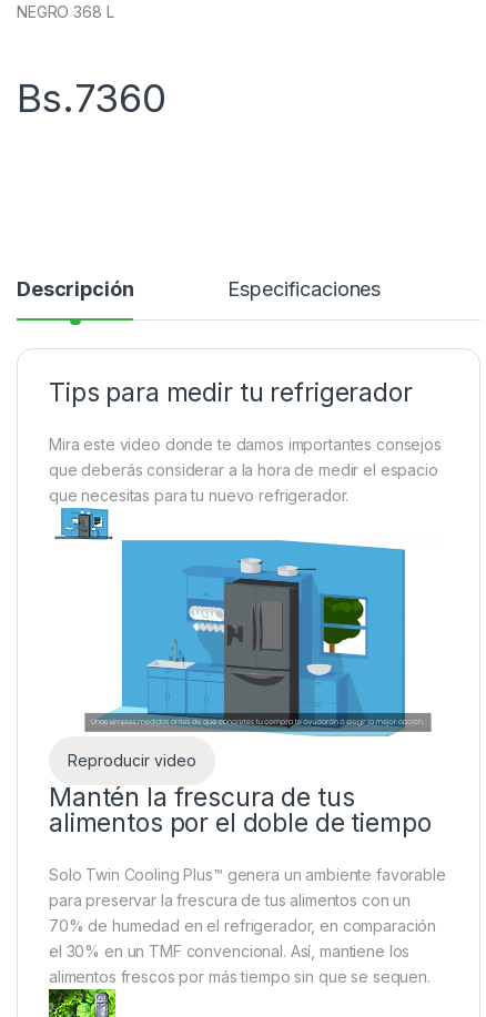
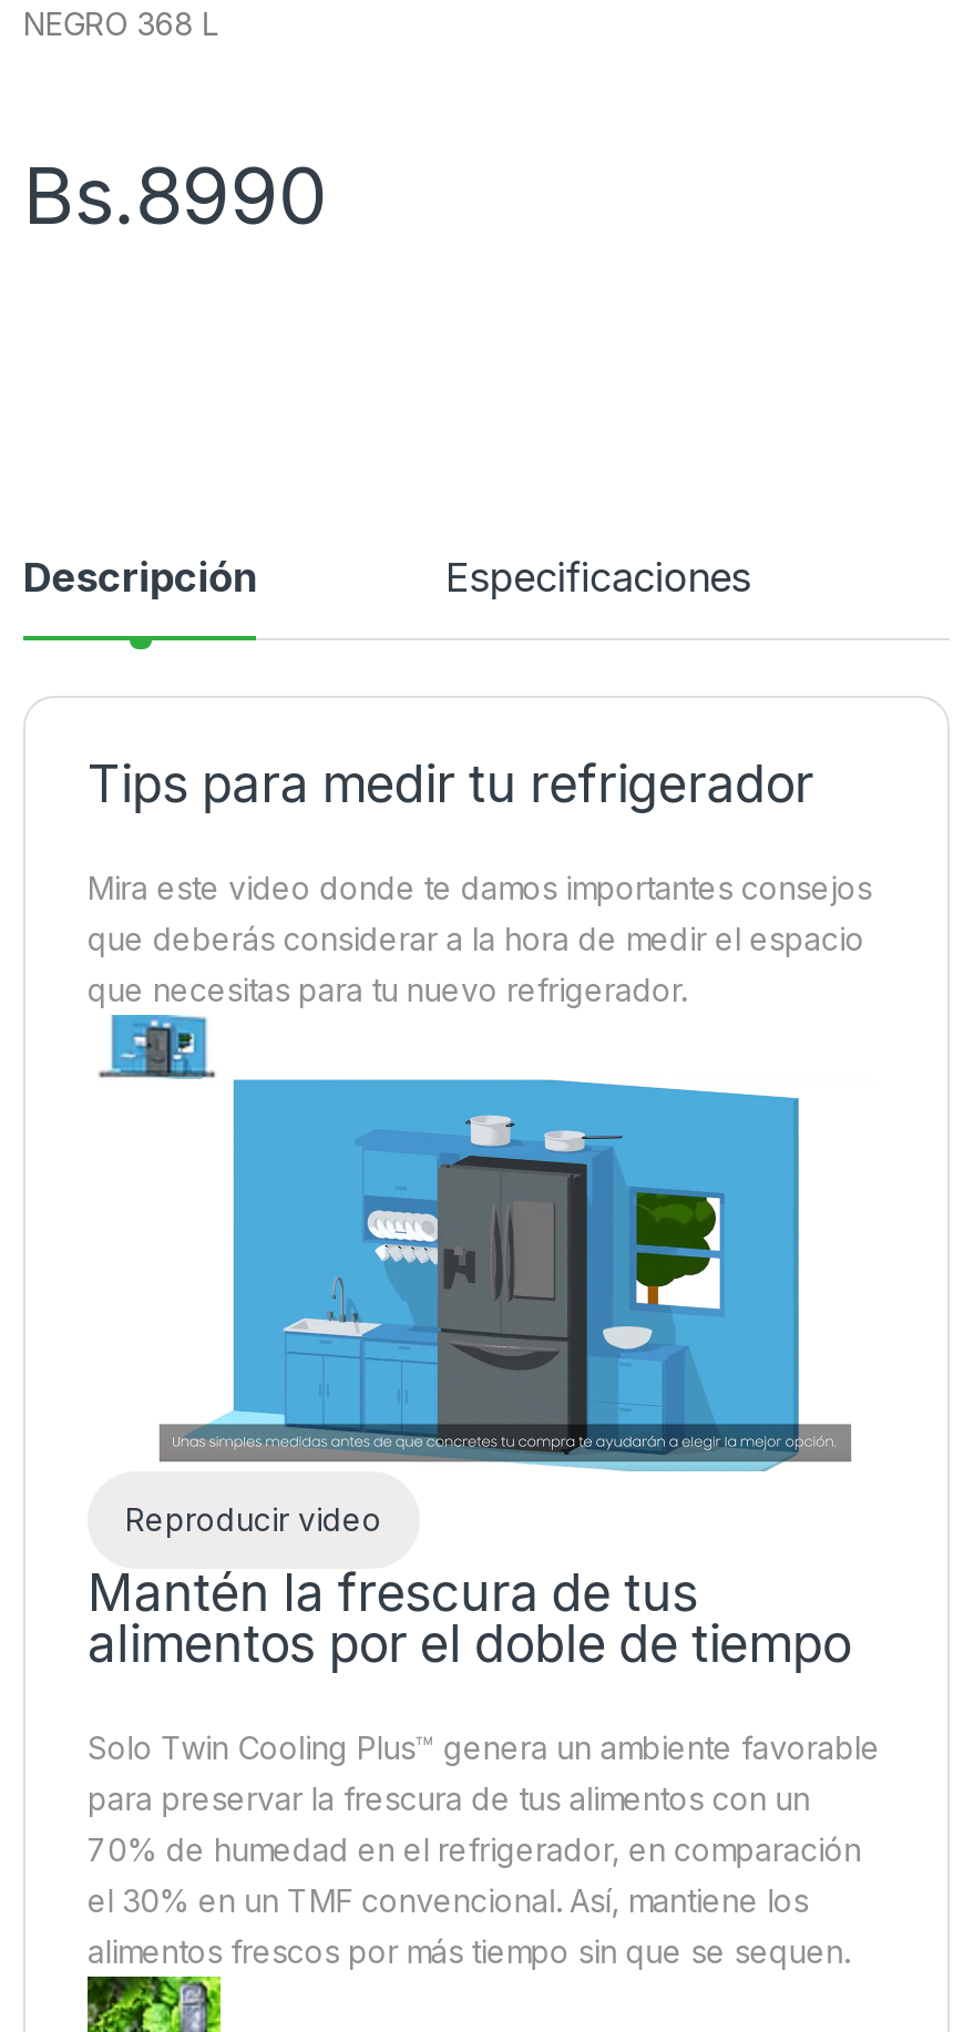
- Bs.7360
+ Bs.8990
